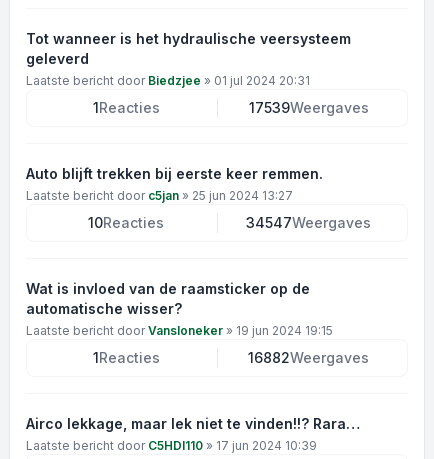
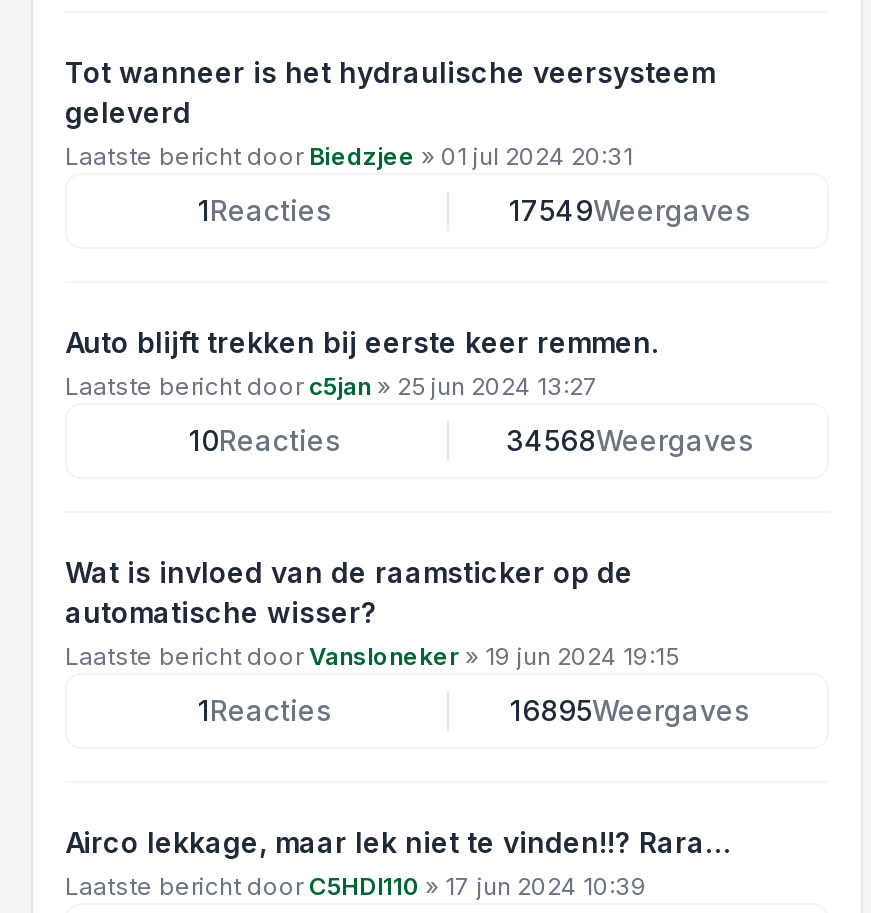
- 17539Weergaves
+ 17549Weergaves

- 34547Weergaves
+ 34568Weergaves

- 16882Weergaves
+ 16895Weergaves
